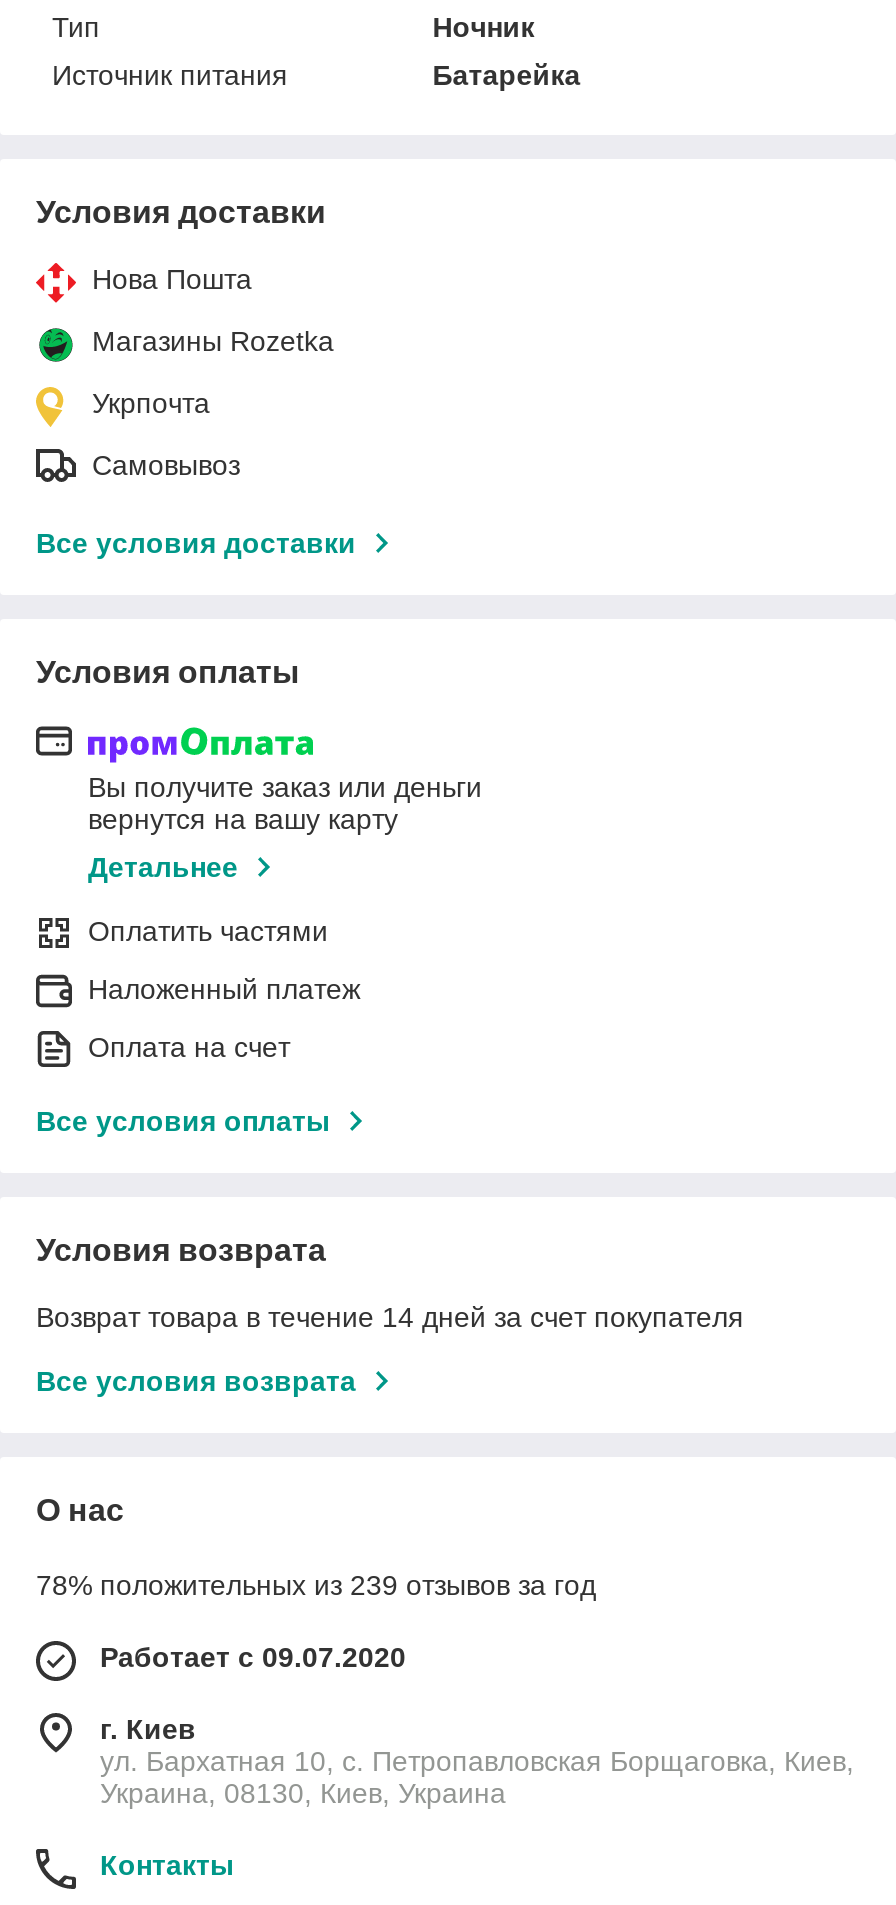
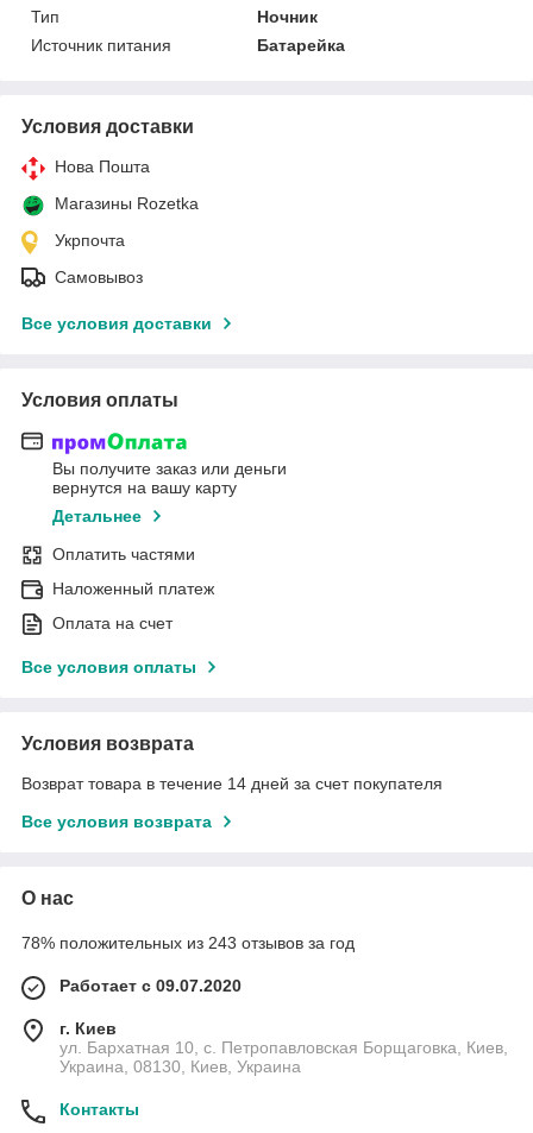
- 78% положительных из 239 отзывов за год
+ 78% положительных из 243 отзывов за год
